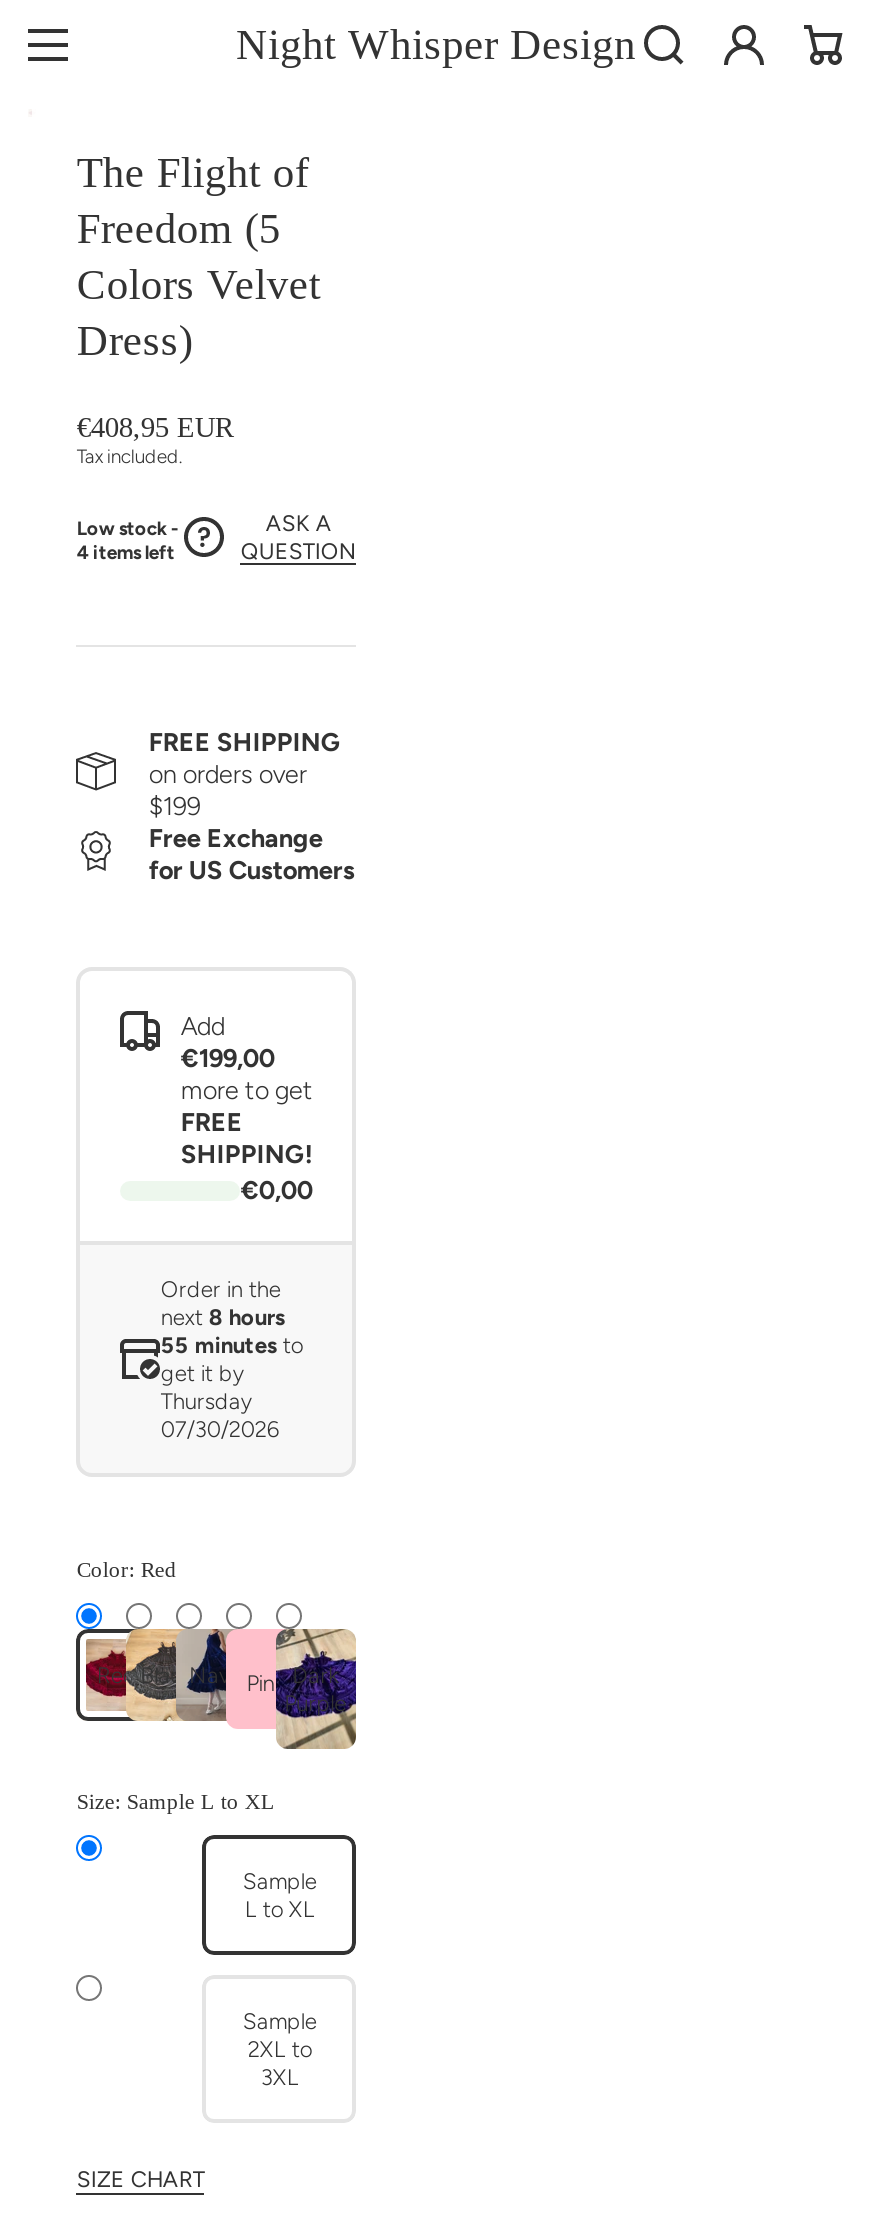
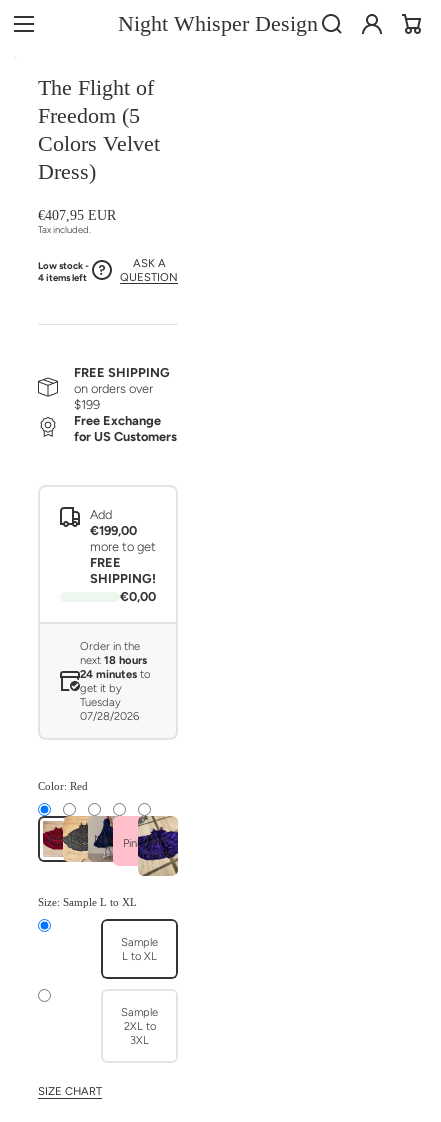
- €408,95 EUR
+ €407,95 EUR

- next 8 hours
+ next 18 hours

- 55 minutes to
+ 24 minutes to

- Thursday
- 07/30/2026
+ Tuesday
+ 07/28/2026
